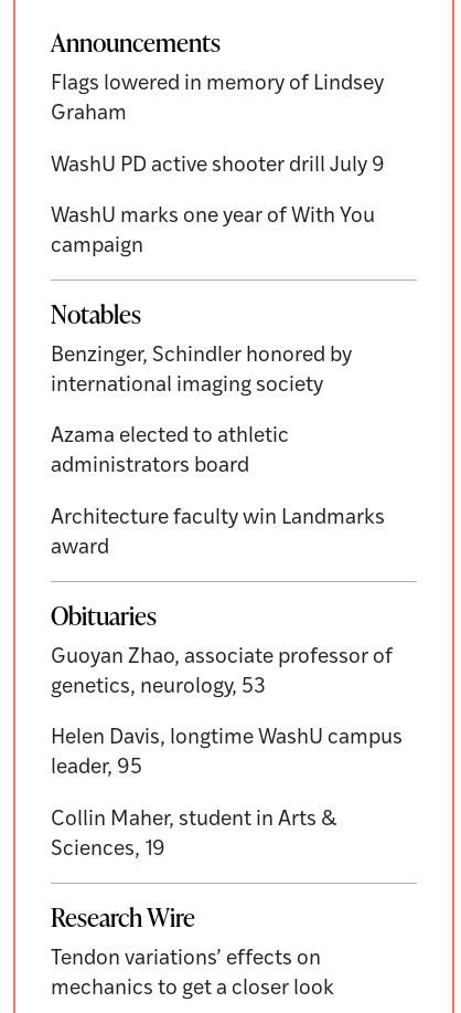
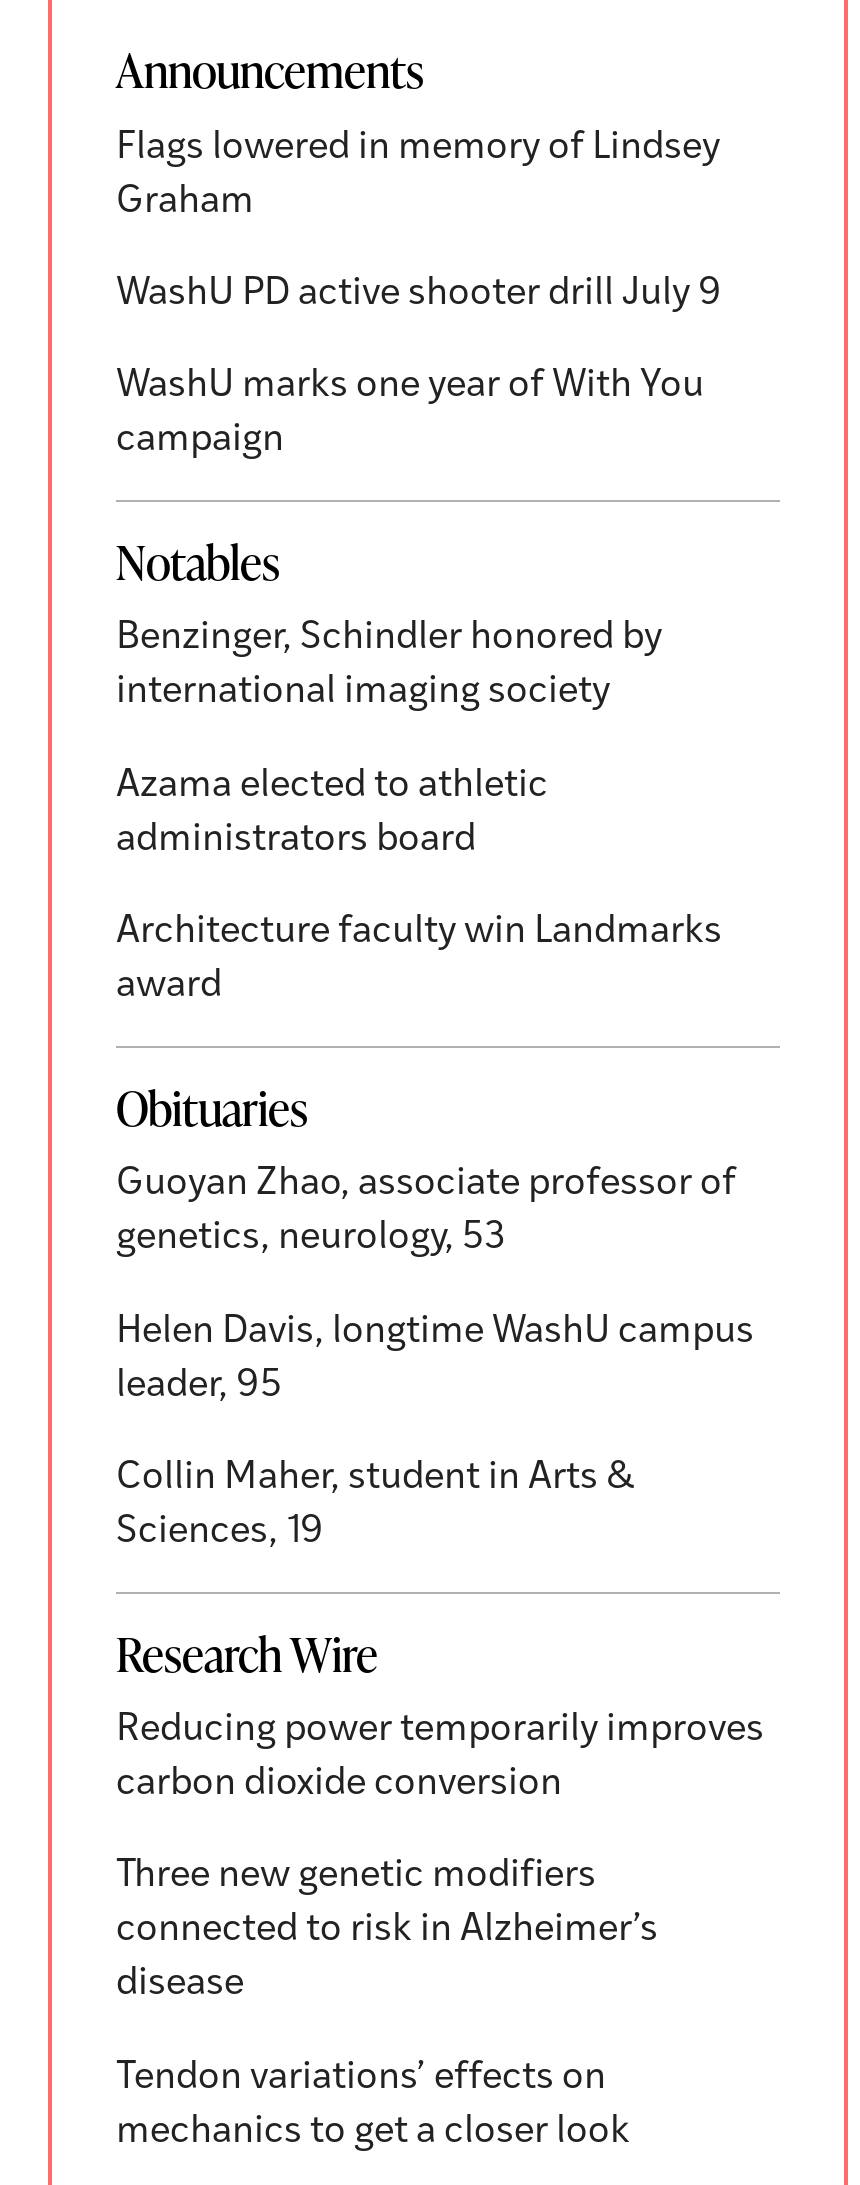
+ Reducing power temporarily improves
+ carbon dioxide conversion
+ Three new genetic modifiers
+ connected to risk in Alzheimer’s
+ disease
